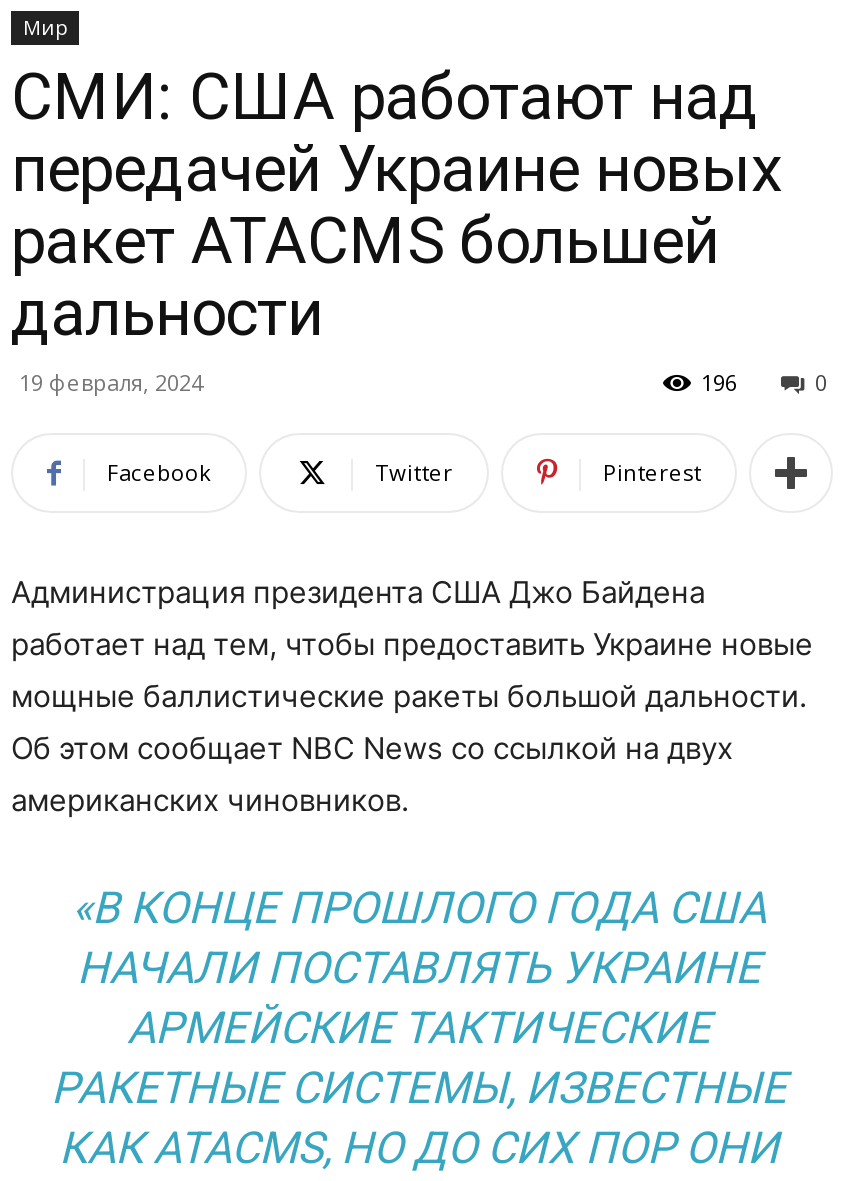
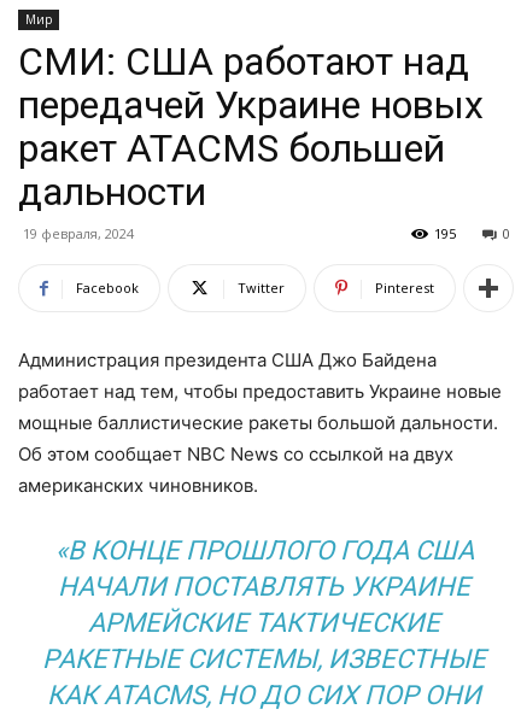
- 196
+ 195
